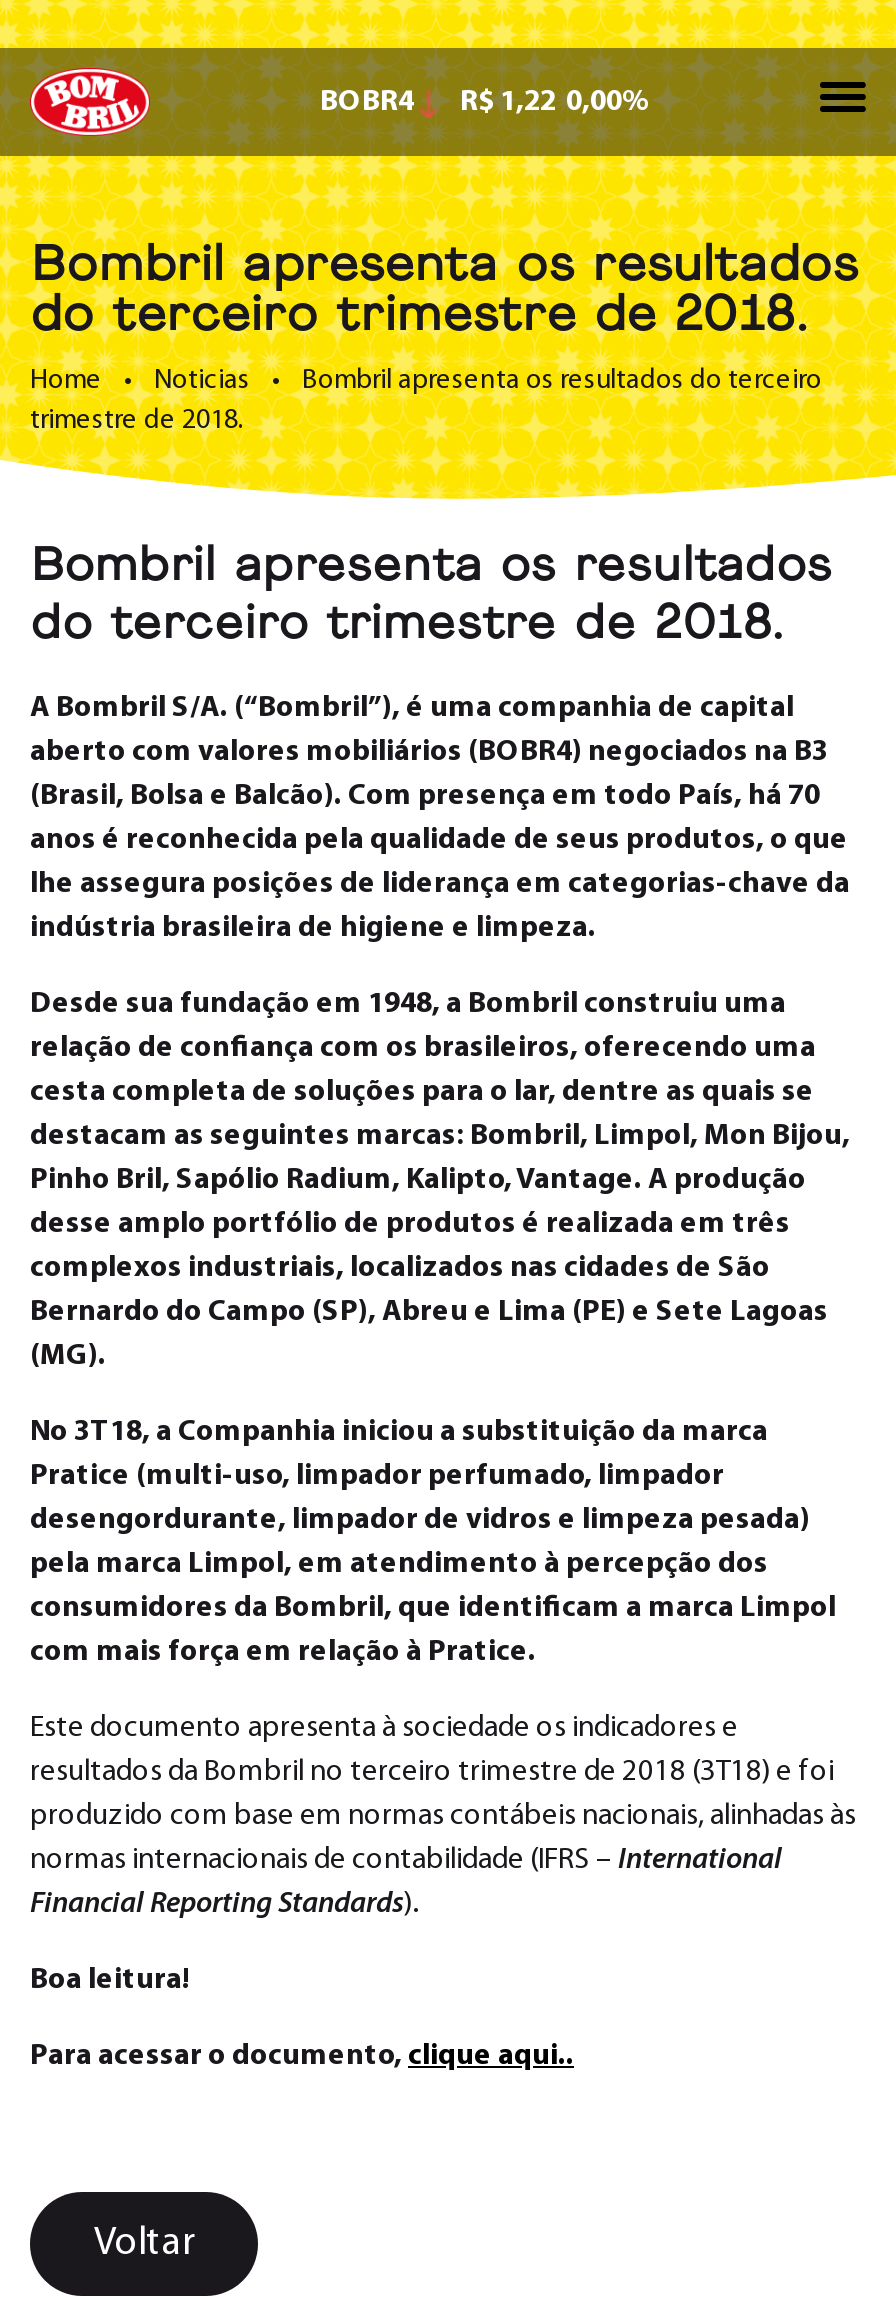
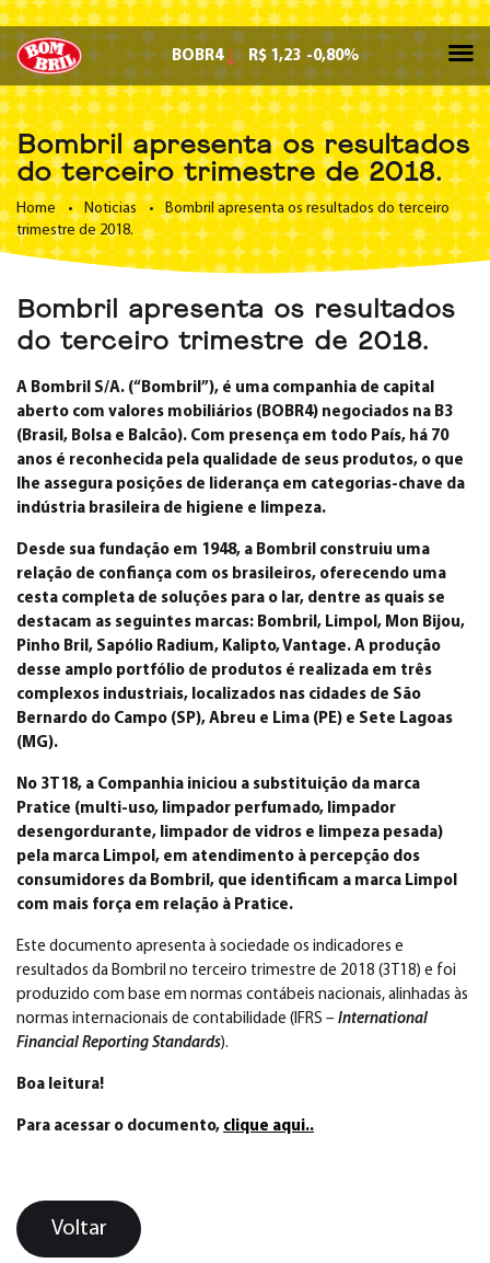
- BOBR4 R$ 1,22 0,00%
+ BOBR4 R$ 1,23 -0,80%
